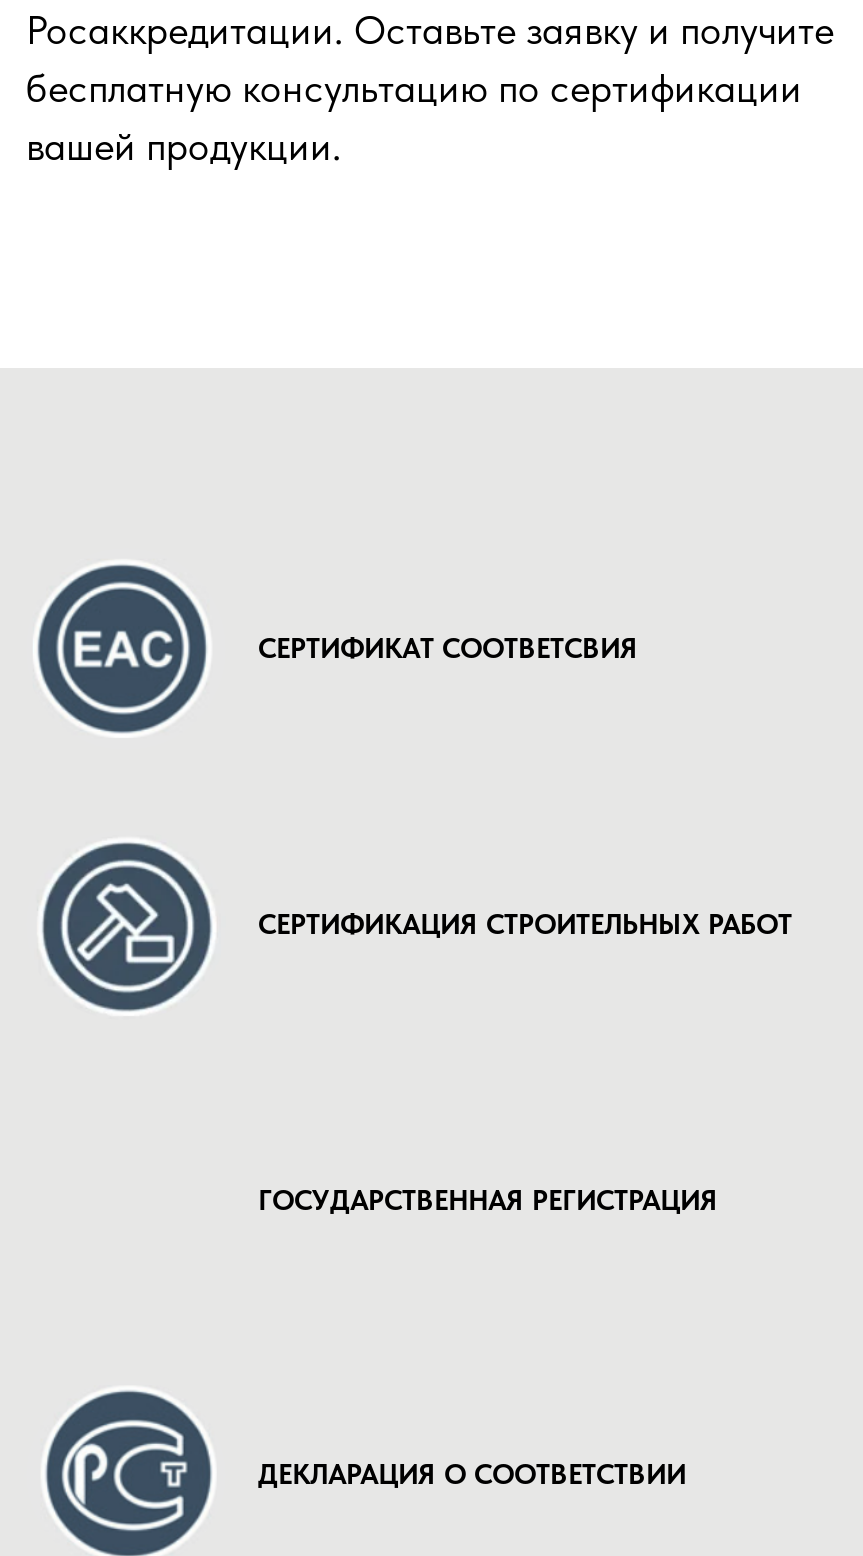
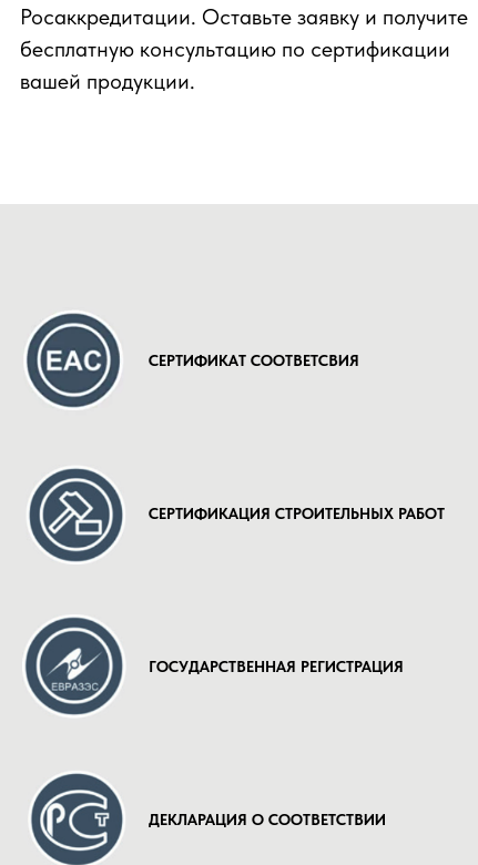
+ [image]
